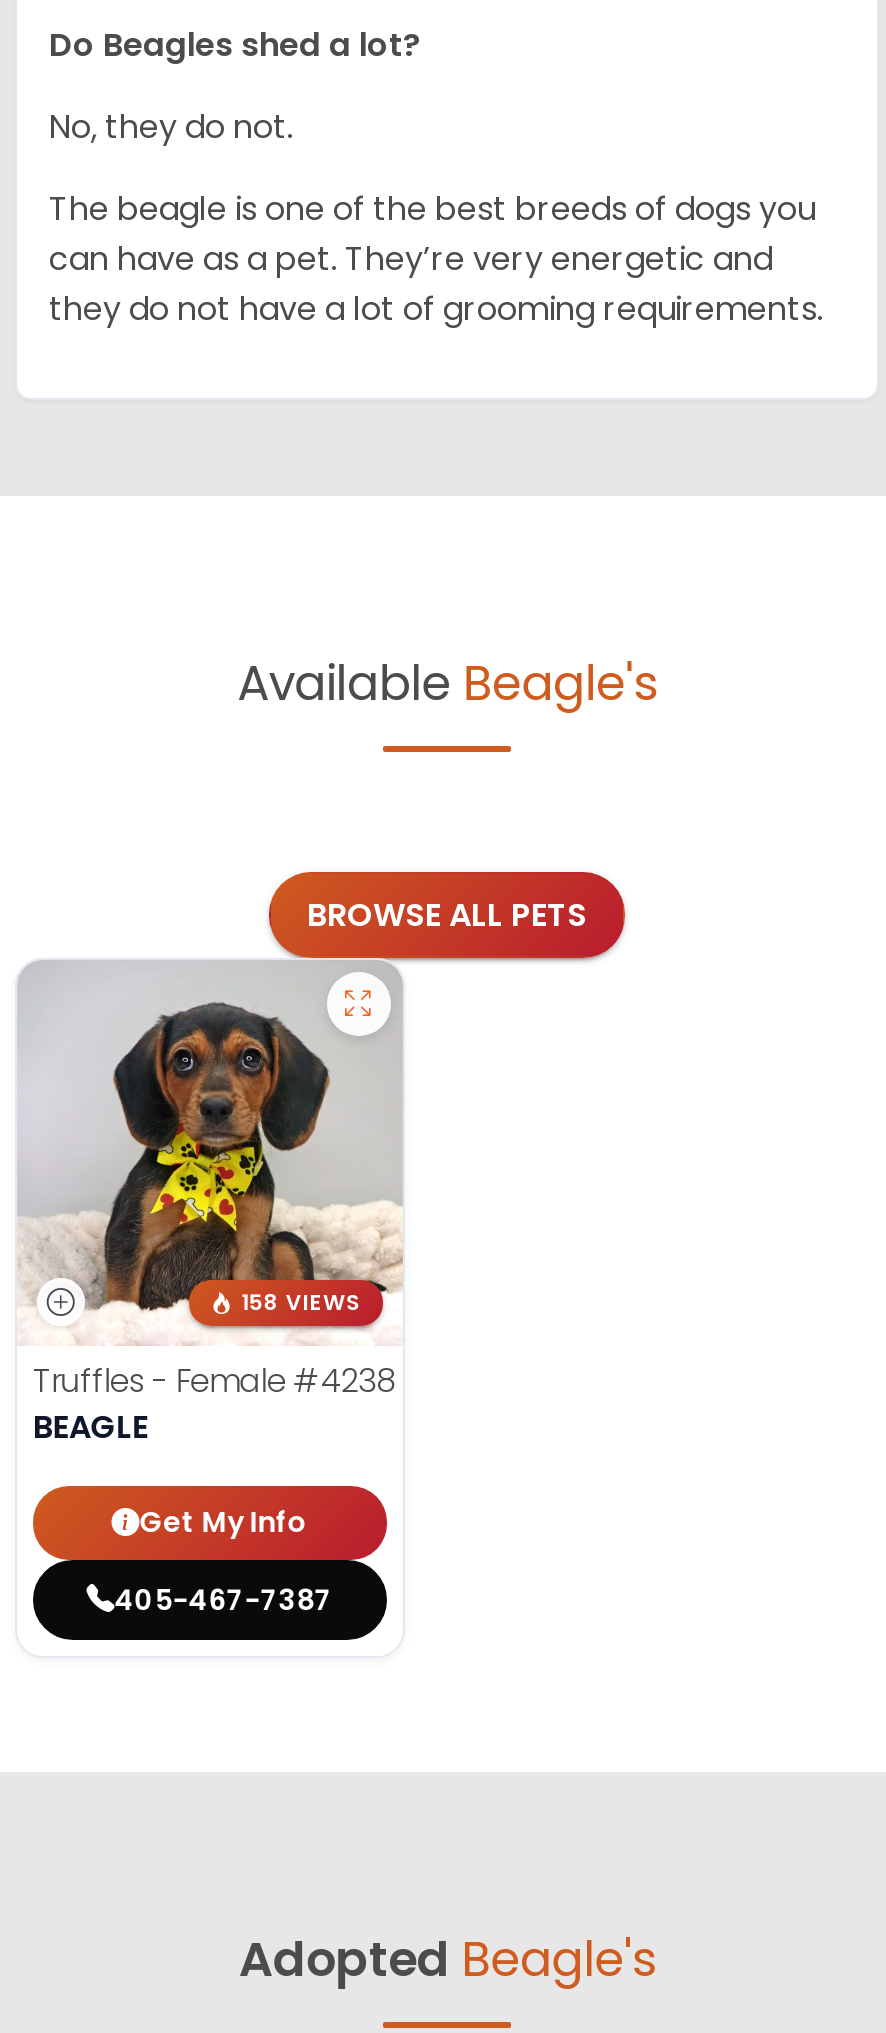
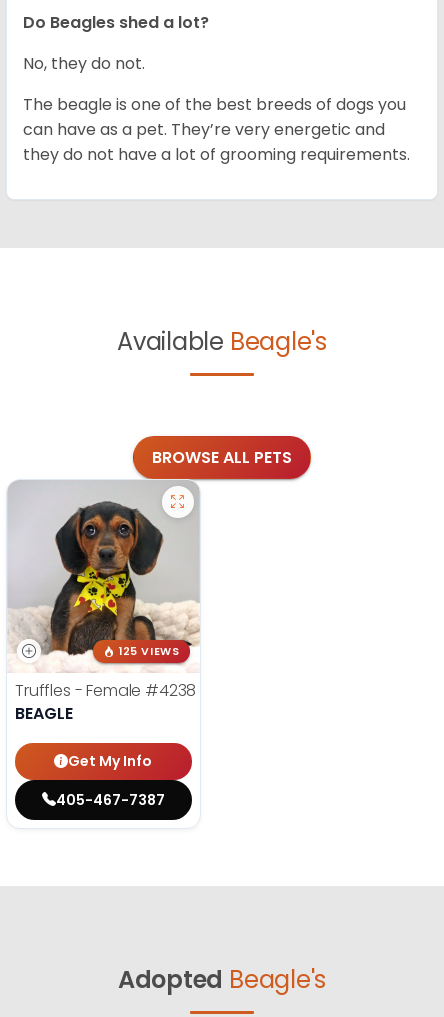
- 158 VIEWS
+ 125 VIEWS
